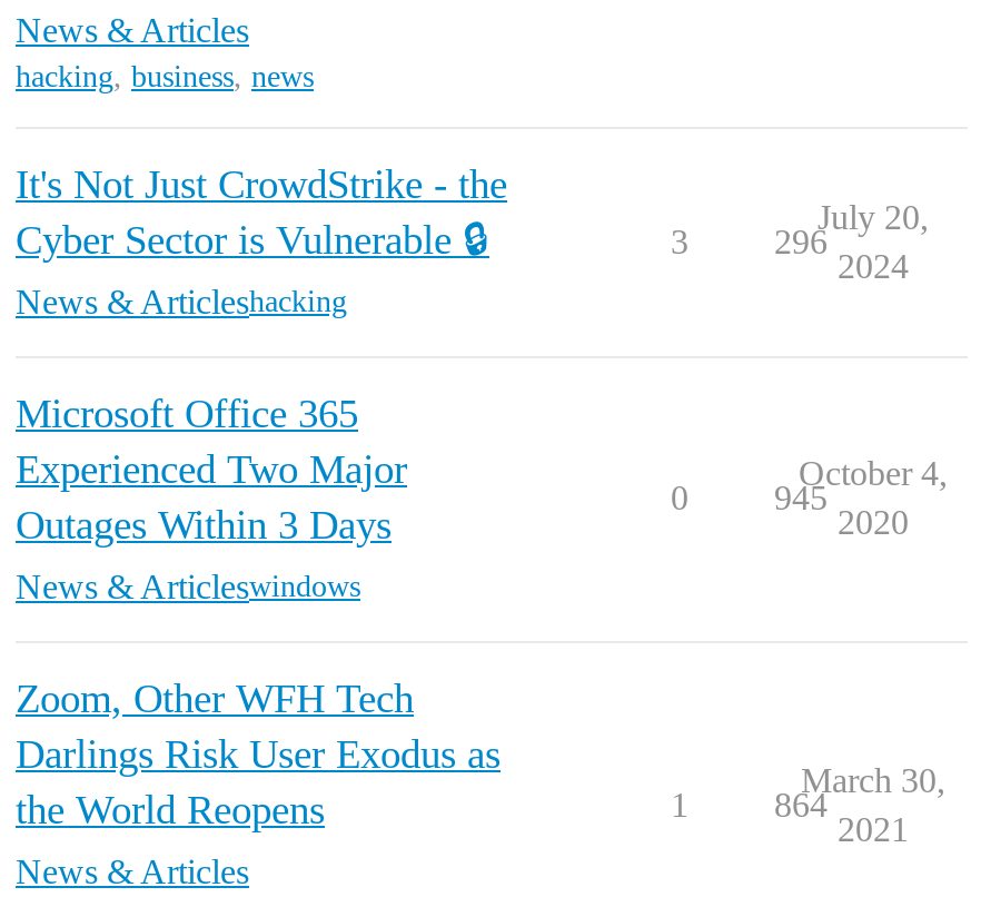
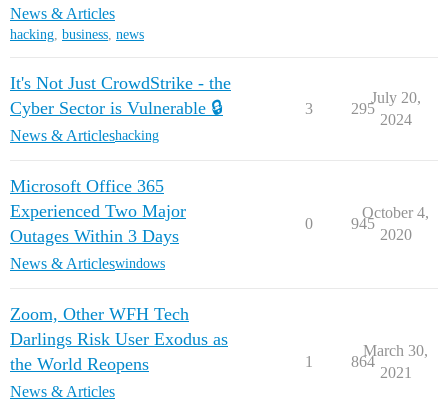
- 296
+ 295
